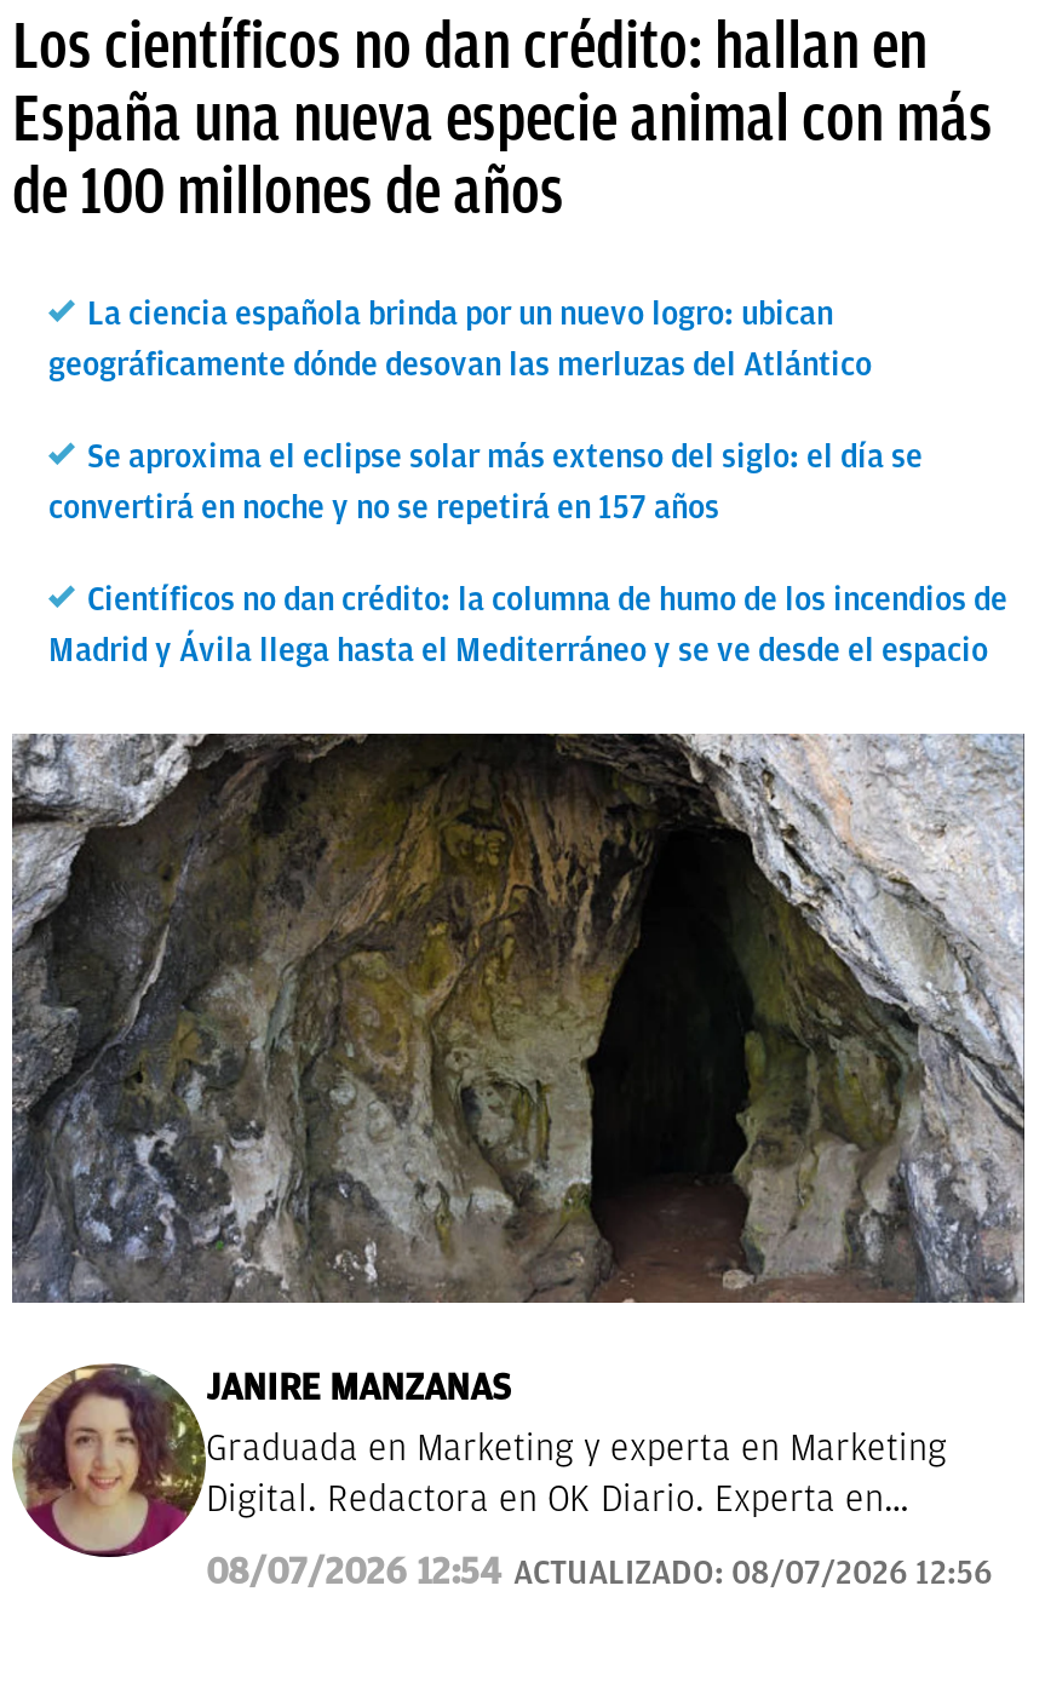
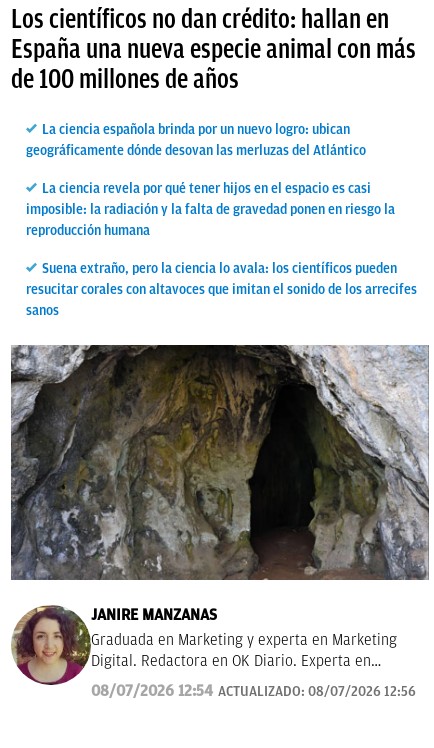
- Se aproxima el eclipse solar más extenso del siglo: el día se
- convertirá en noche y no se repetirá en 157 años
+ La ciencia revela por qué tener hijos en el espacio es casi
+ imposible: la radiación y la falta de gravedad ponen en riesgo la
+ reproducción humana

- Científicos no dan crédito: la columna de humo de los incendios de
- Madrid y Ávila llega hasta el Mediterráneo y se ve desde el espacio
+ Suena extraño, pero la ciencia lo avala: los científicos pueden
+ resucitar corales con altavoces que imitan el sonido de los arrecifes
+ sanos
